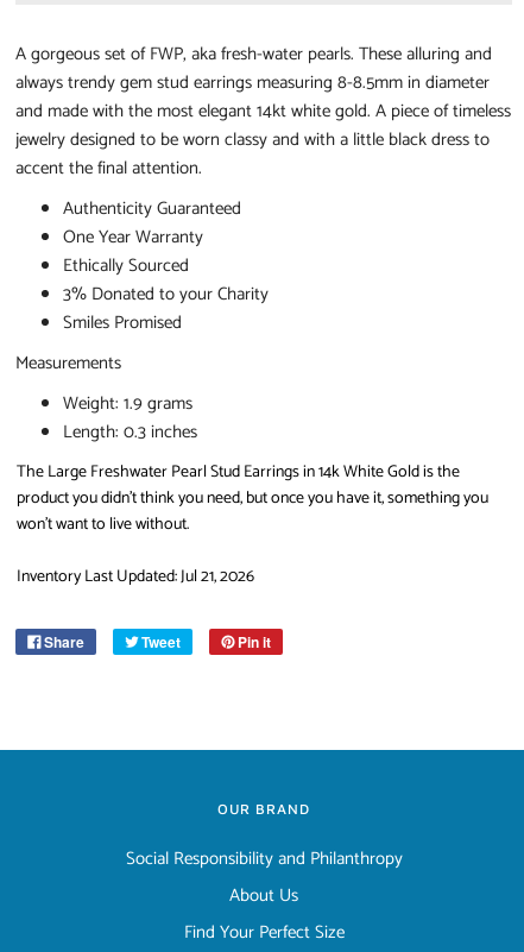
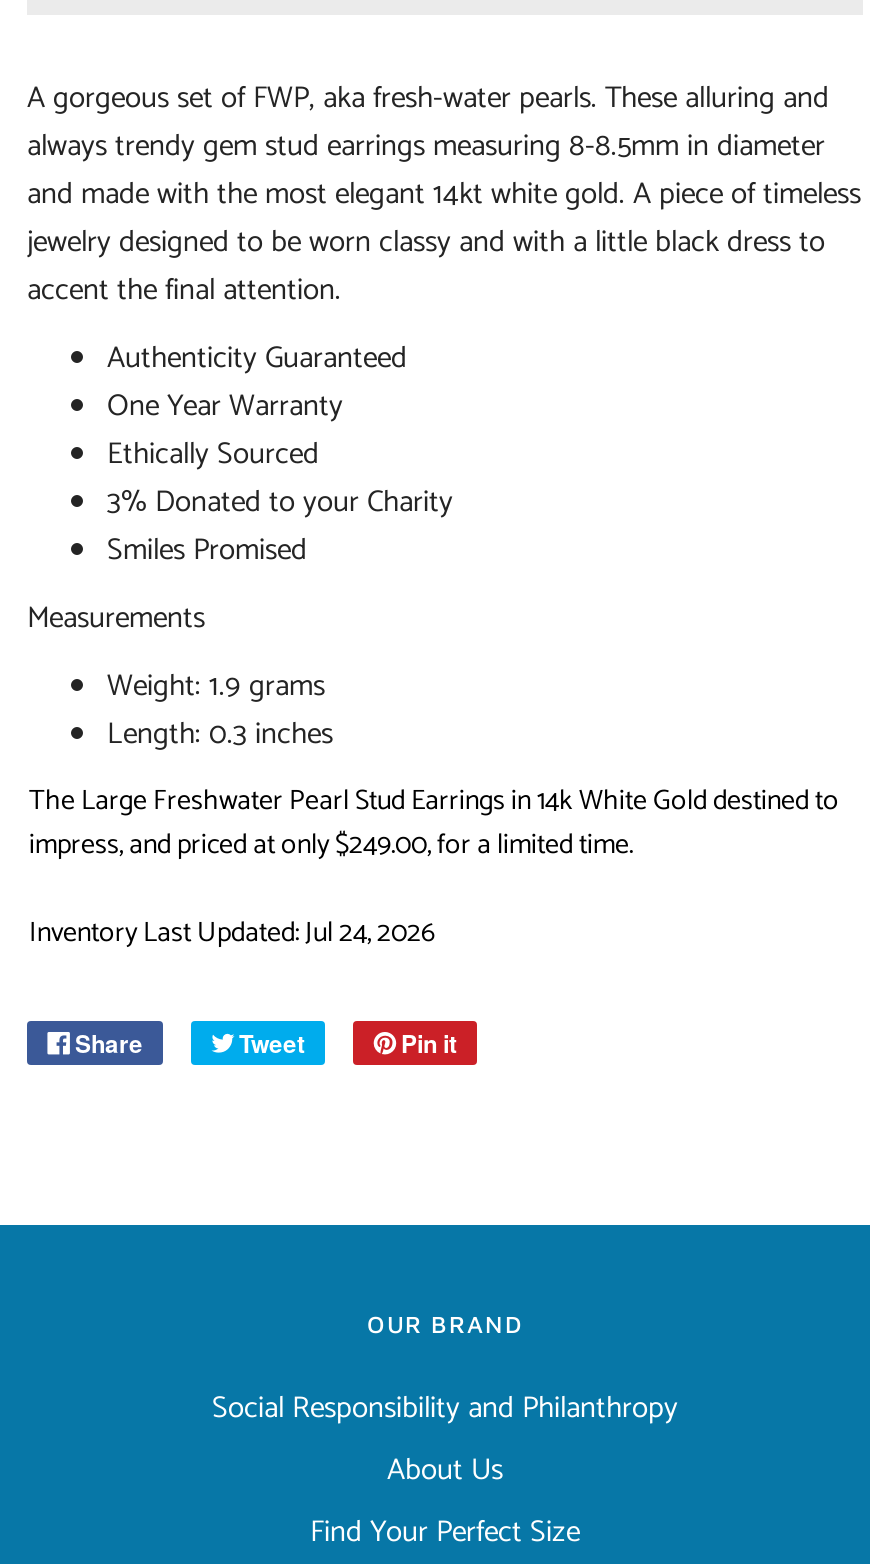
- The Large Freshwater Pearl Stud Earrings in 14k White Gold is the
- product you didn't think you need, but once you have it, something you
- won't want to live without.
+ The Large Freshwater Pearl Stud Earrings in 14k White Gold destined to
+ impress, and priced at only $249.00, for a limited time.

- Inventory Last Updated: Jul 21, 2026
+ Inventory Last Updated: Jul 24, 2026
